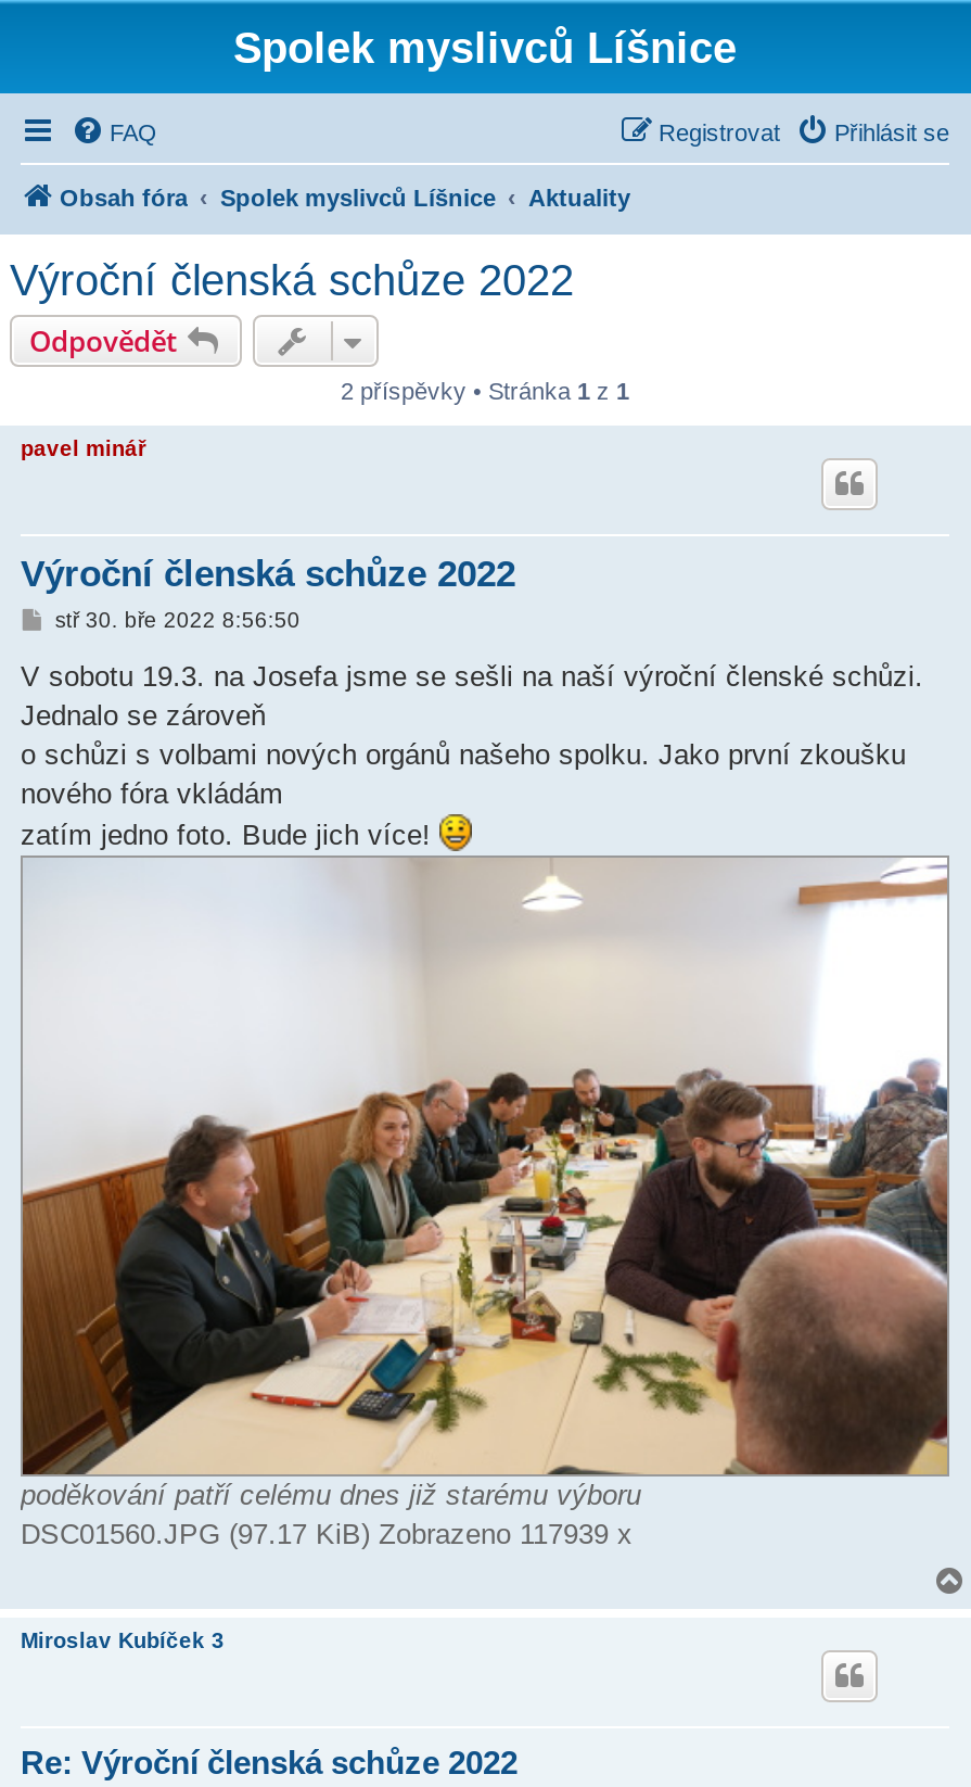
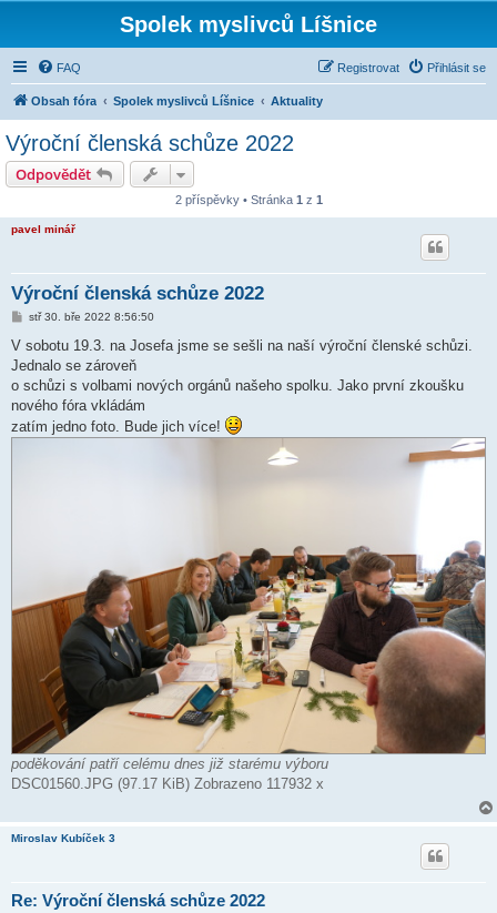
- DSC01560.JPG (97.17 KiB) Zobrazeno 117939 x
+ DSC01560.JPG (97.17 KiB) Zobrazeno 117932 x
